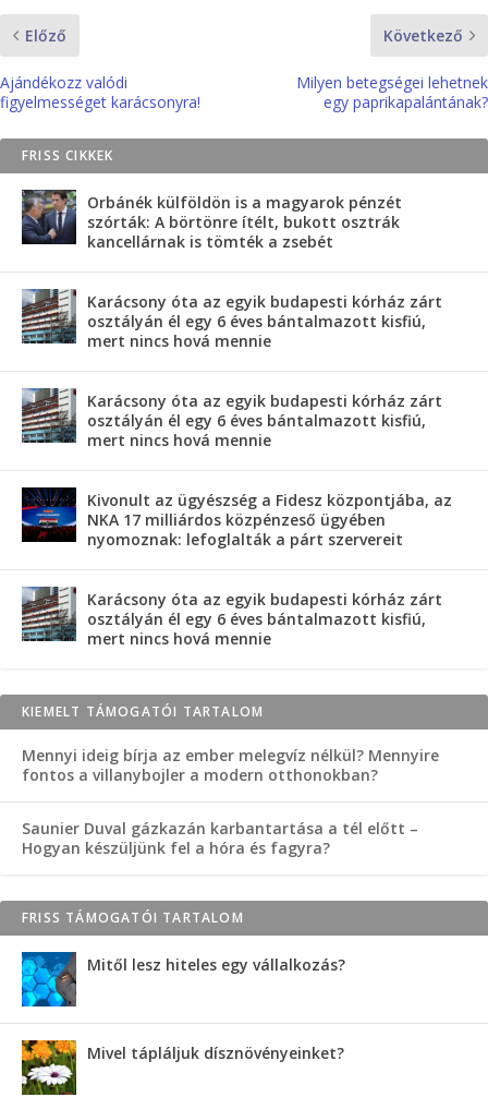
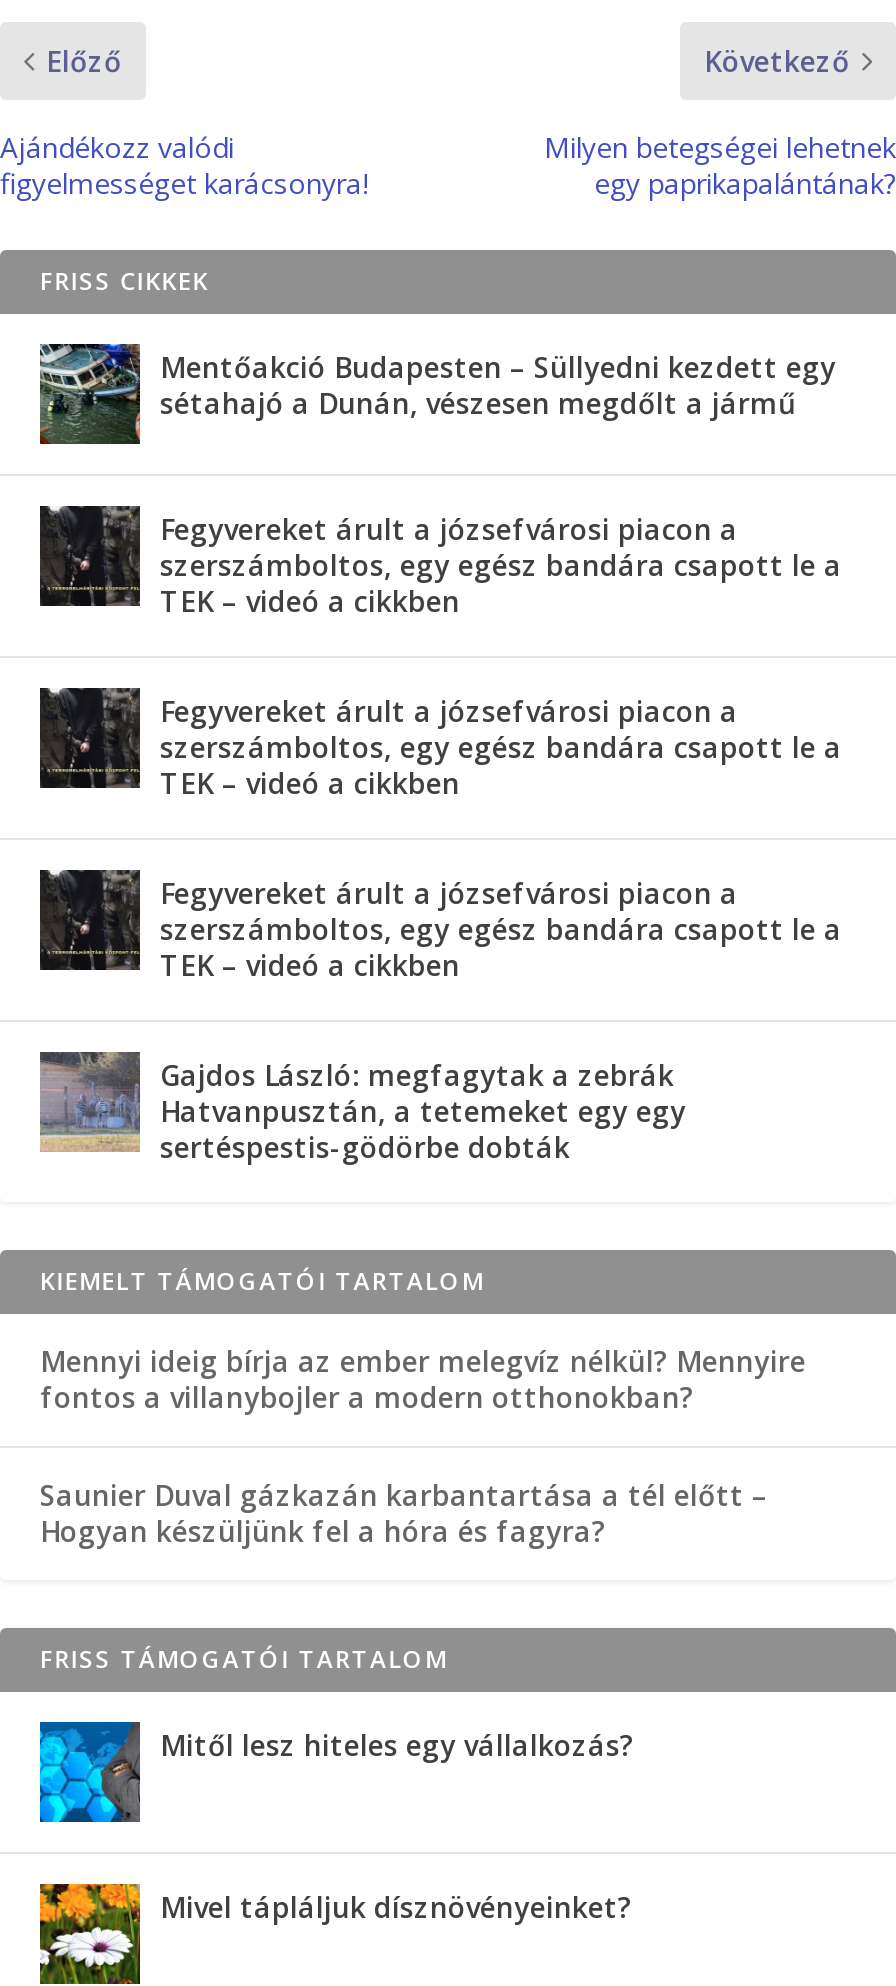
- [image]
- Orbánék külföldön is a magyarok pénzét
- szórták: A börtönre ítélt, bukott osztrák
- kancellárnak is tömték a zsebét
+ [image]
+ Mentőakció Budapesten – Süllyedni kezdett egy
+ sétahajó a Dunán, vészesen megdőlt a jármű

- [image]
- Karácsony óta az egyik budapesti kórház zárt
- osztályán él egy 6 éves bántalmazott kisfiú,
- mert nincs hová mennie
+ [image]
+ Fegyvereket árult a józsefvárosi piacon a
+ szerszámboltos, egy egész bandára csapott le a
+ TEK – videó a cikkben

- [image]
- Karácsony óta az egyik budapesti kórház zárt
- osztályán él egy 6 éves bántalmazott kisfiú,
- mert nincs hová mennie
+ [image]
+ Fegyvereket árult a józsefvárosi piacon a
+ szerszámboltos, egy egész bandára csapott le a
+ TEK – videó a cikkben

- [image]
- Kivonult az ügyészség a Fidesz központjába, az
- NKA 17 milliárdos közpénzeső ügyében
- nyomoznak: lefoglalták a párt szervereit
+ [image]
+ Fegyvereket árult a józsefvárosi piacon a
+ szerszámboltos, egy egész bandára csapott le a
+ TEK – videó a cikkben

- [image]
- Karácsony óta az egyik budapesti kórház zárt
- osztályán él egy 6 éves bántalmazott kisfiú,
- mert nincs hová mennie
+ [image]
+ Gajdos László: megfagytak a zebrák
+ Hatvanpusztán, a tetemeket egy egy
+ sertéspestis-gödörbe dobták
